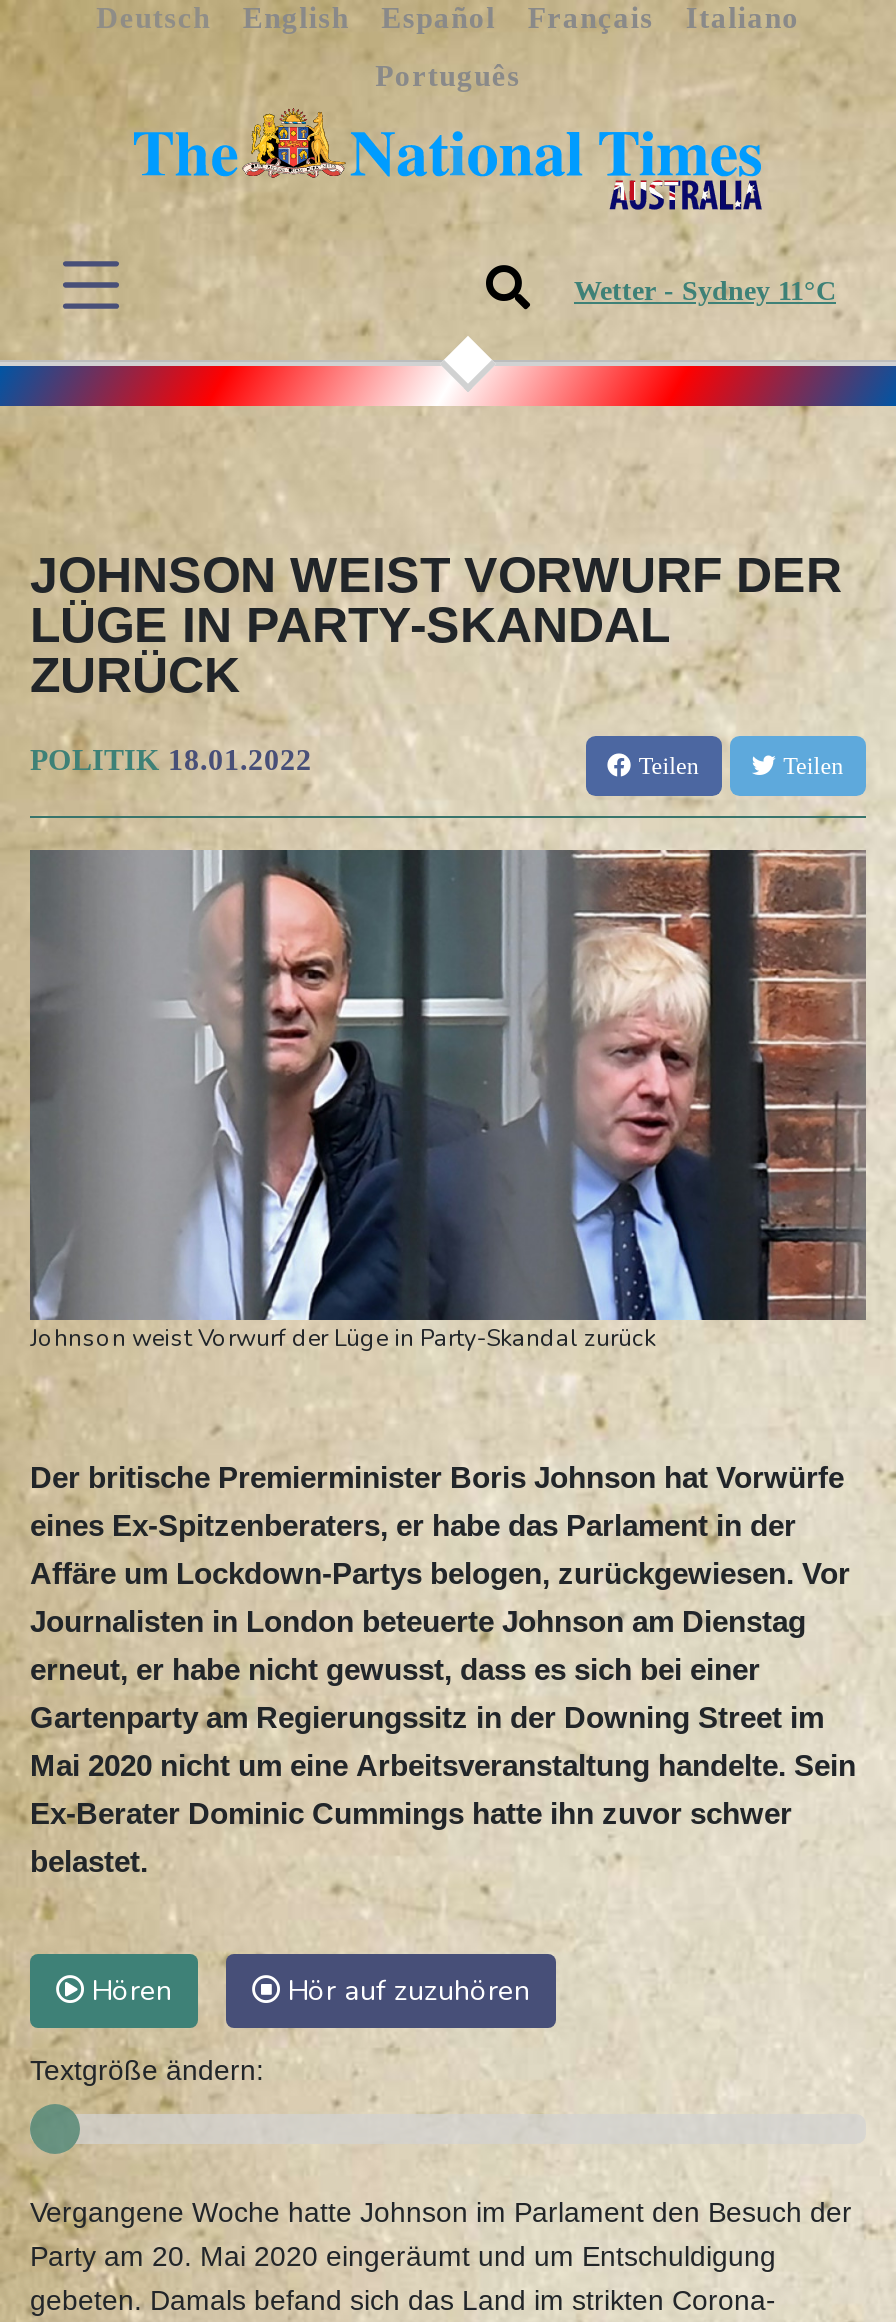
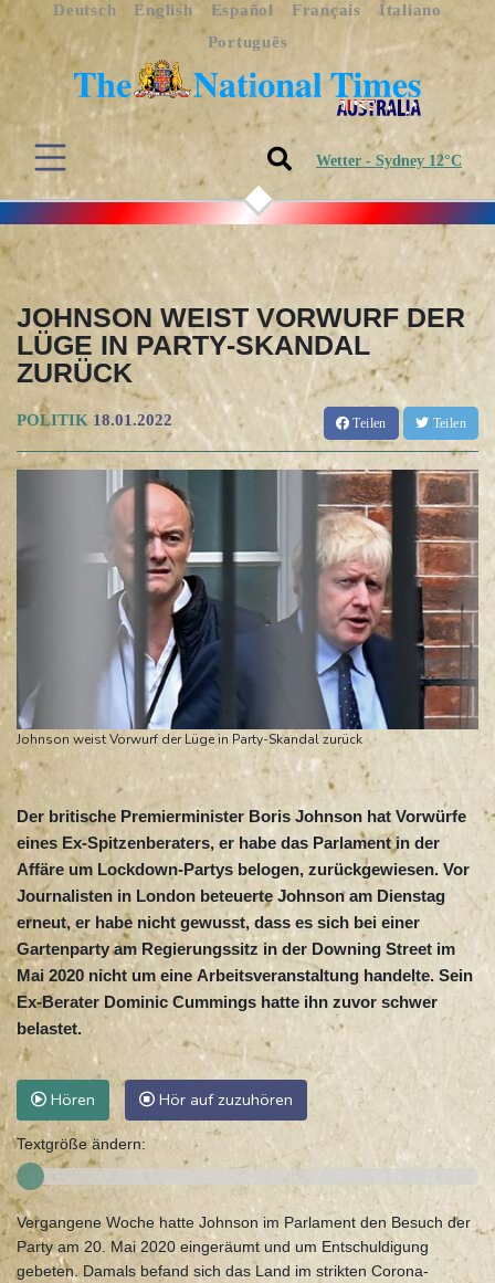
- Wetter - Sydney 11°C
+ Wetter - Sydney 12°C
